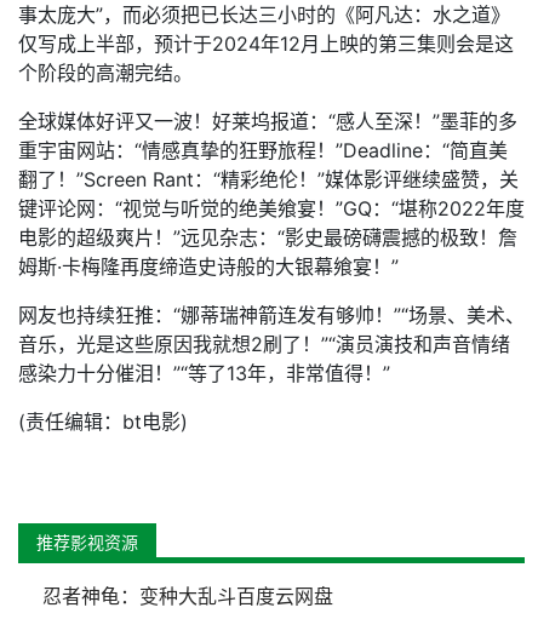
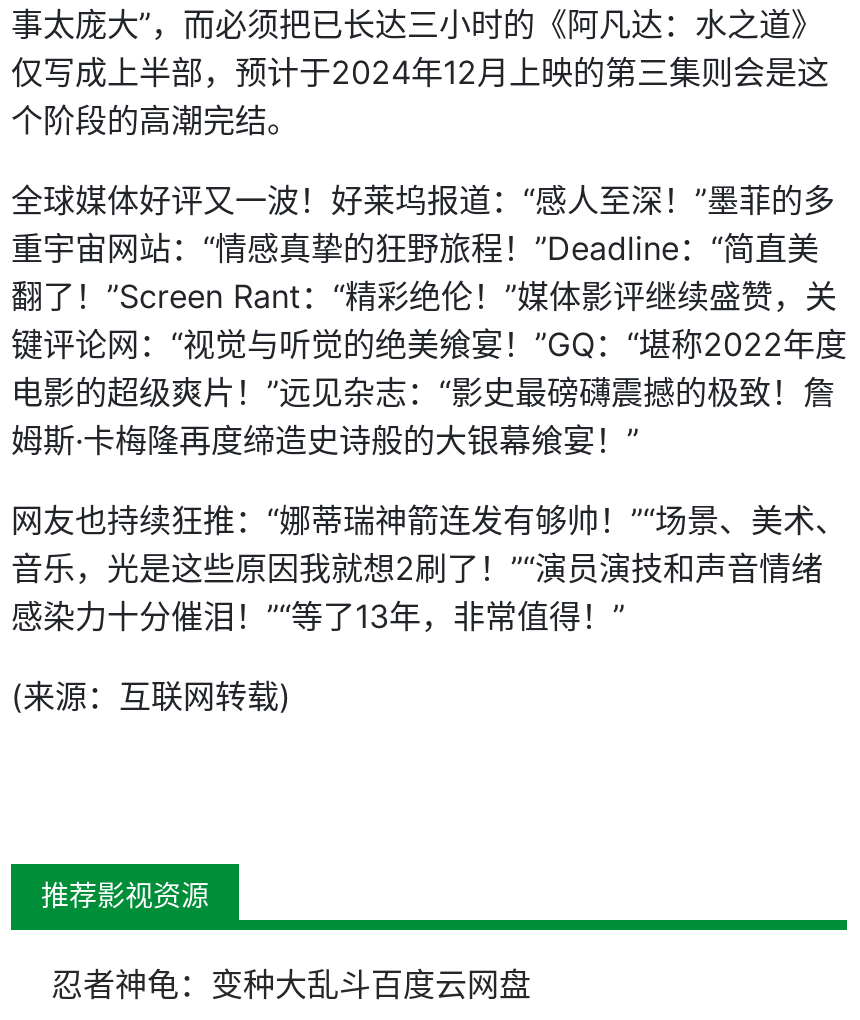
- (责任编辑：bt电影)
+ (来源：互联网转载)
